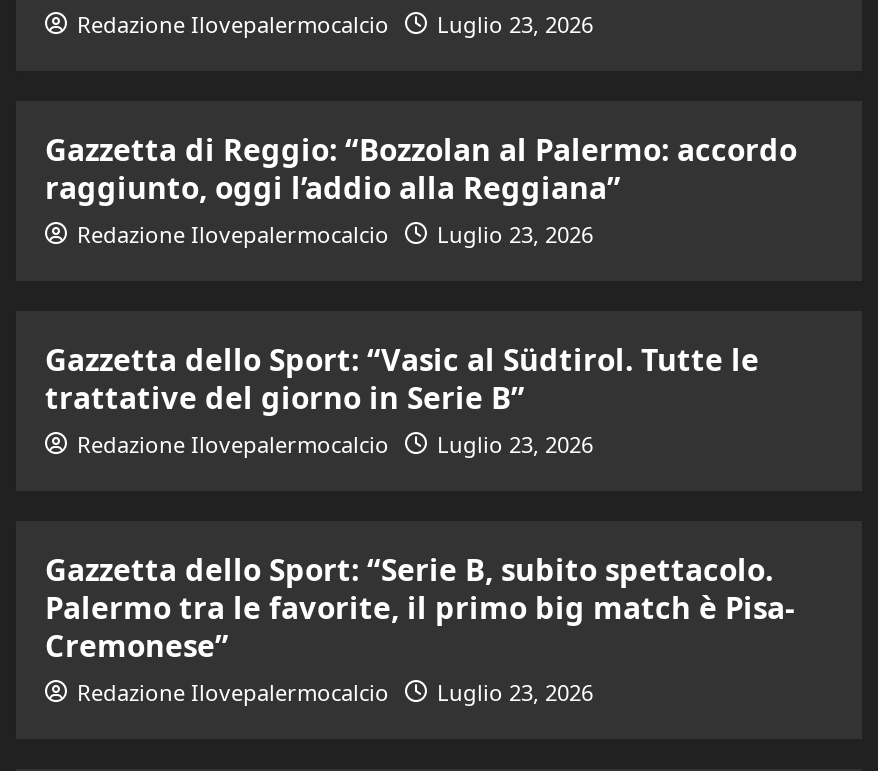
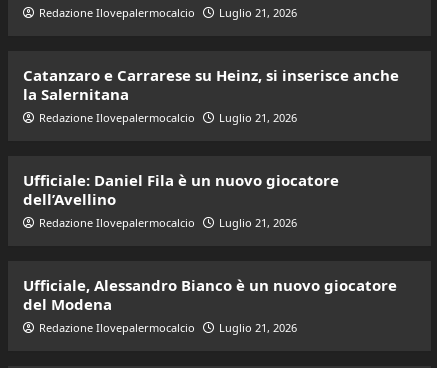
- Redazione Ilovepalermocalcio Luglio 23, 2026
+ Redazione Ilovepalermocalcio Luglio 21, 2026

- Gazzetta di Reggio: “Bozzolan al Palermo: accordo
- raggiunto, oggi l’addio alla Reggiana”
+ Catanzaro e Carrarese su Heinz, si inserisce anche
+ la Salernitana

- Redazione Ilovepalermocalcio Luglio 23, 2026
+ Redazione Ilovepalermocalcio Luglio 21, 2026

- Gazzetta dello Sport: “Vasic al Südtirol. Tutte le
- trattative del giorno in Serie B”
+ Ufficiale: Daniel Fila è un nuovo giocatore
+ dell’Avellino

- Redazione Ilovepalermocalcio Luglio 23, 2026
+ Redazione Ilovepalermocalcio Luglio 21, 2026

- Gazzetta dello Sport: “Serie B, subito spettacolo.
- Palermo tra le favorite, il primo big match è Pisa-
- Cremonese”
+ Ufficiale, Alessandro Bianco è un nuovo giocatore
+ del Modena

- Redazione Ilovepalermocalcio Luglio 23, 2026
+ Redazione Ilovepalermocalcio Luglio 21, 2026
